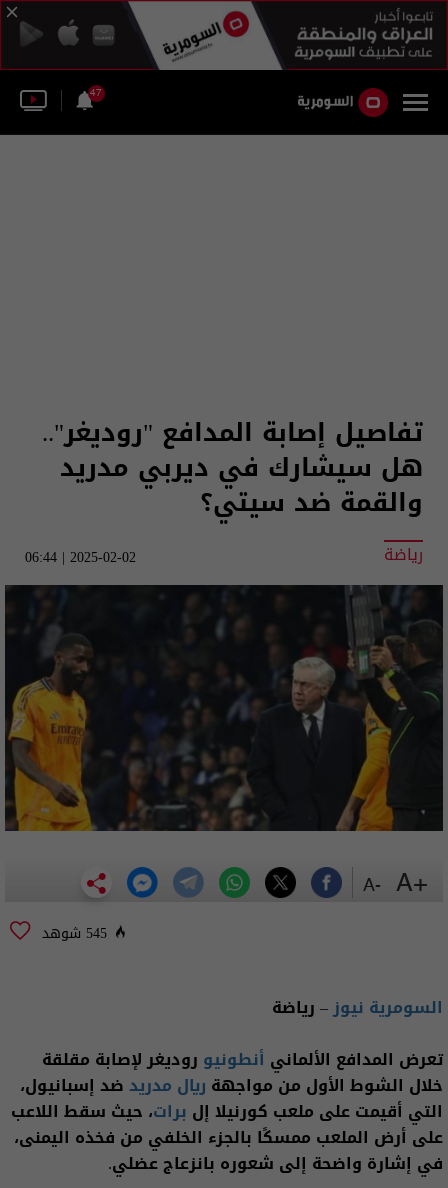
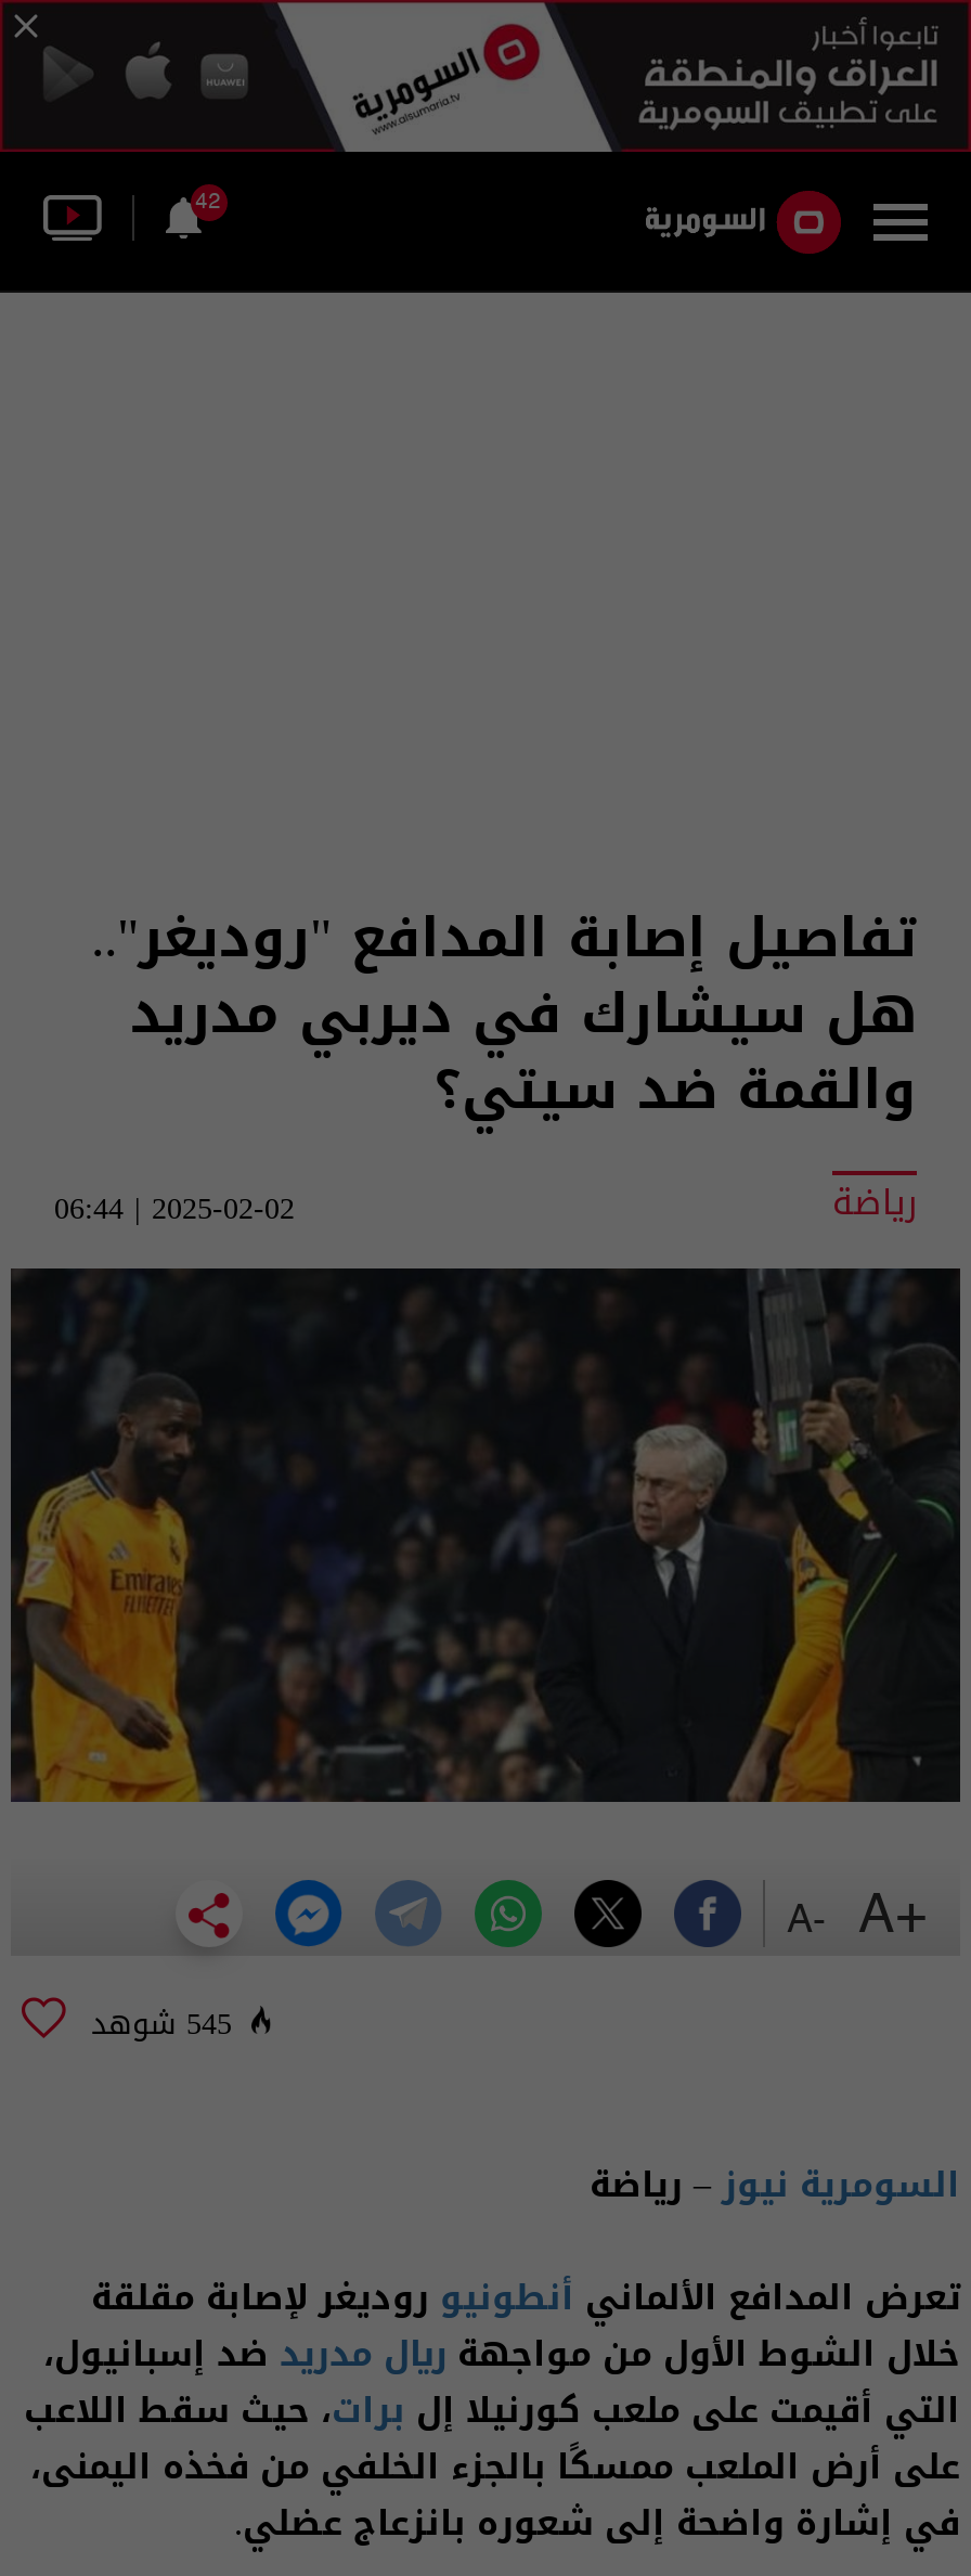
- 47
+ 42
